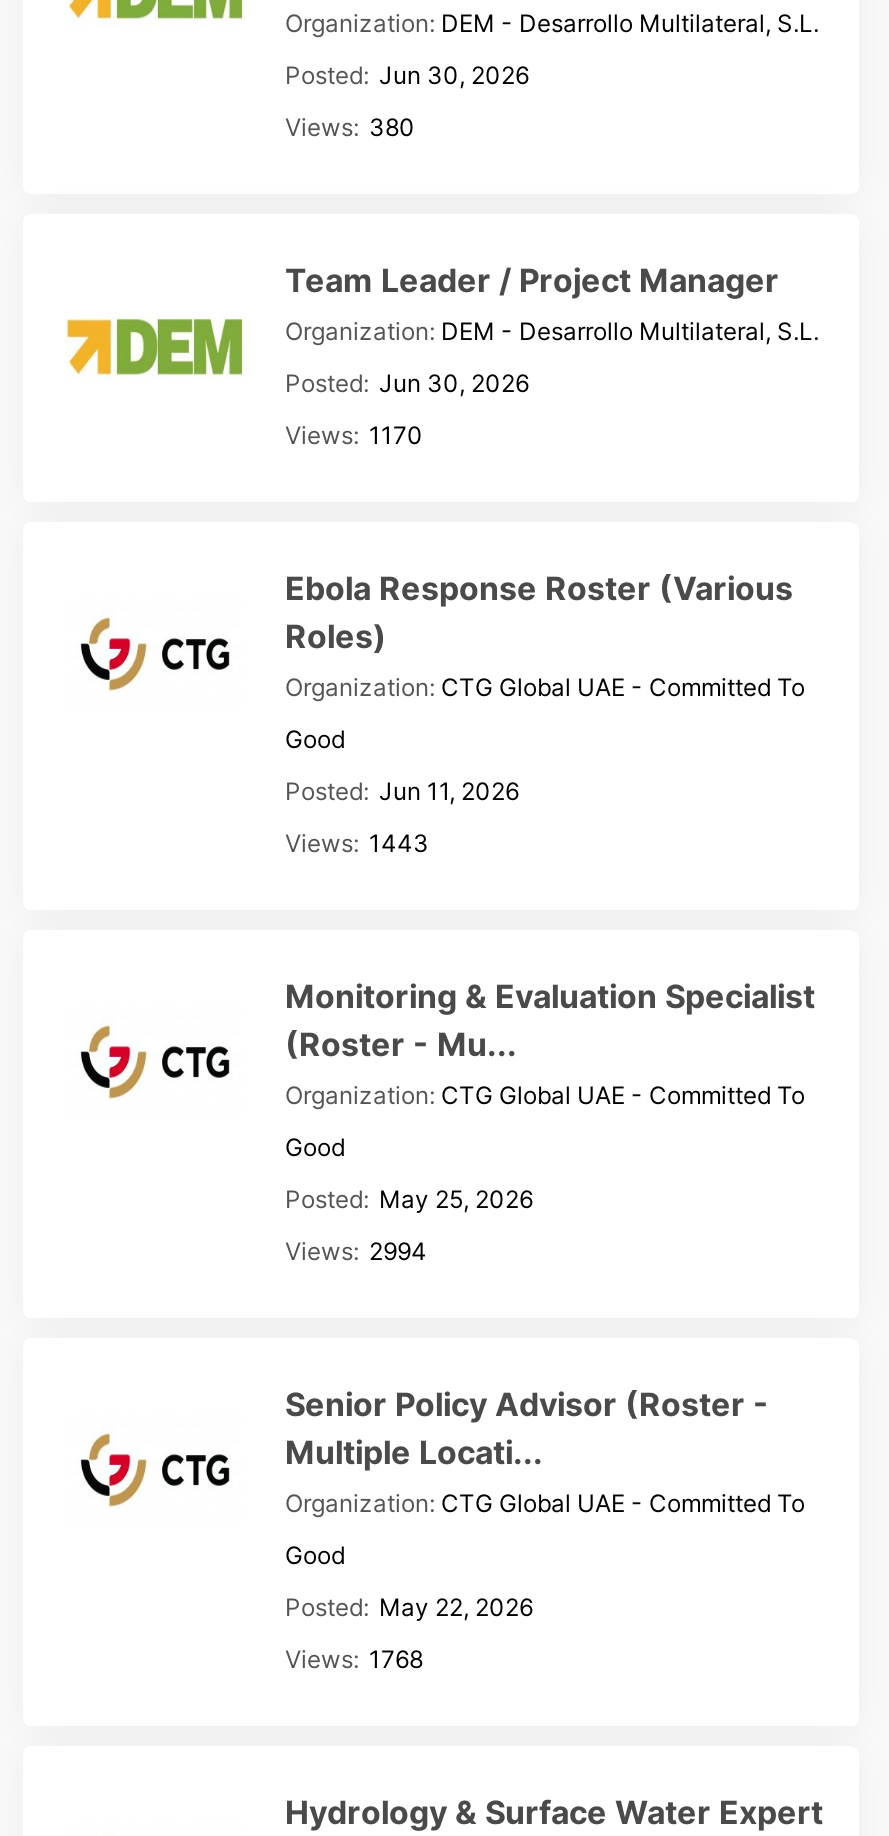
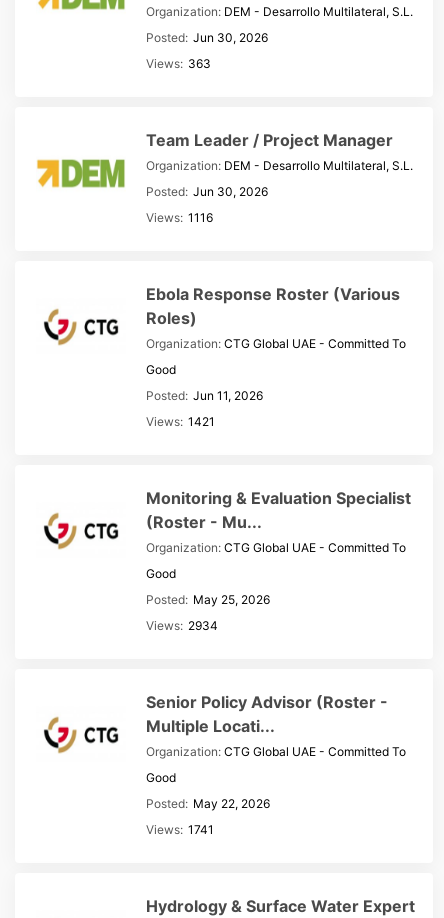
- Views: 380
+ Views: 363

- Views: 1170
+ Views: 1116

- Views: 1443
+ Views: 1421

- Views: 2994
+ Views: 2934

- Views: 1768
+ Views: 1741
